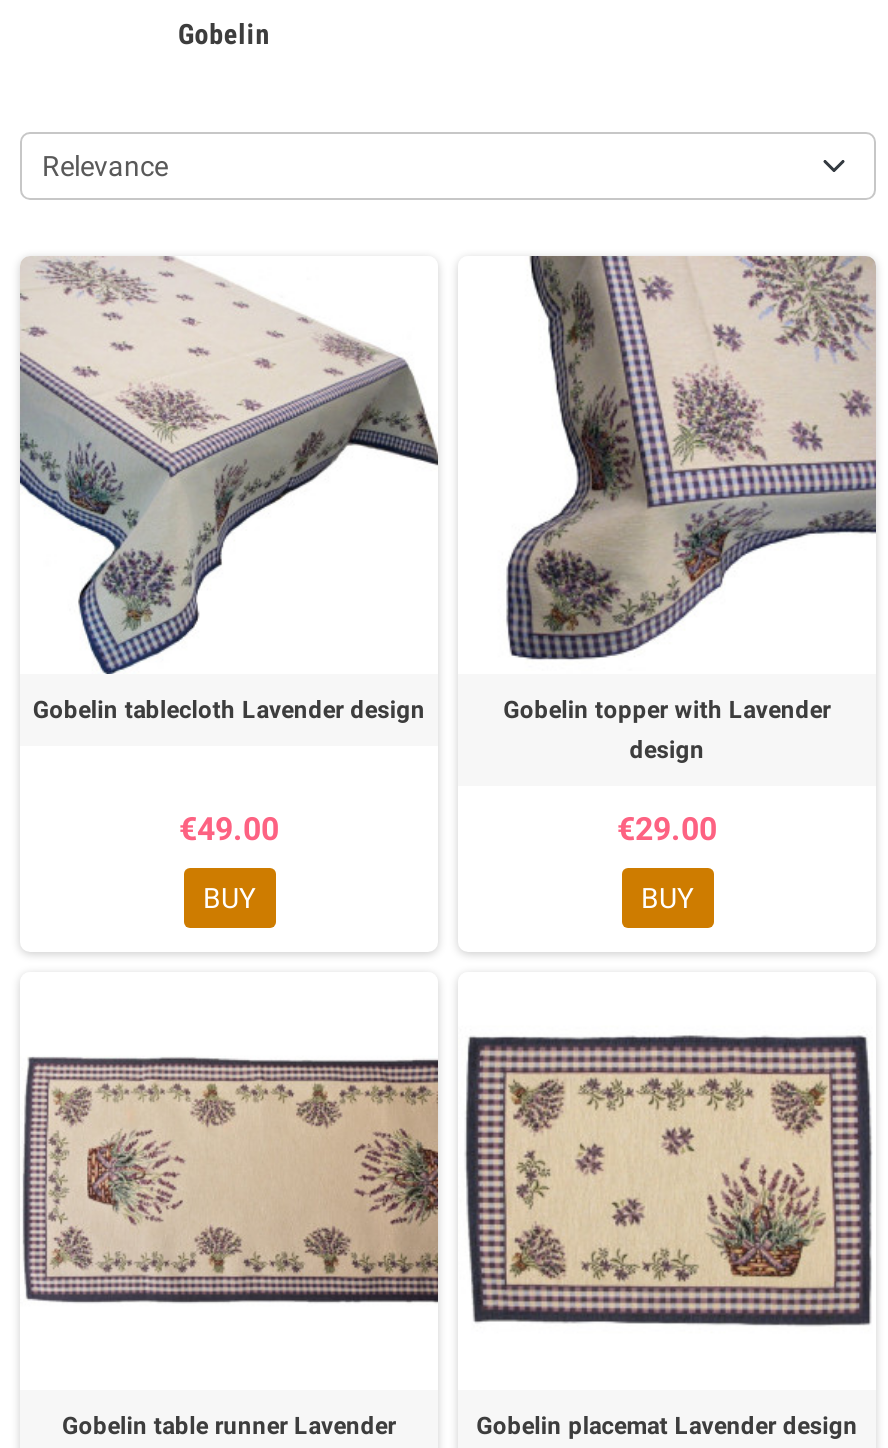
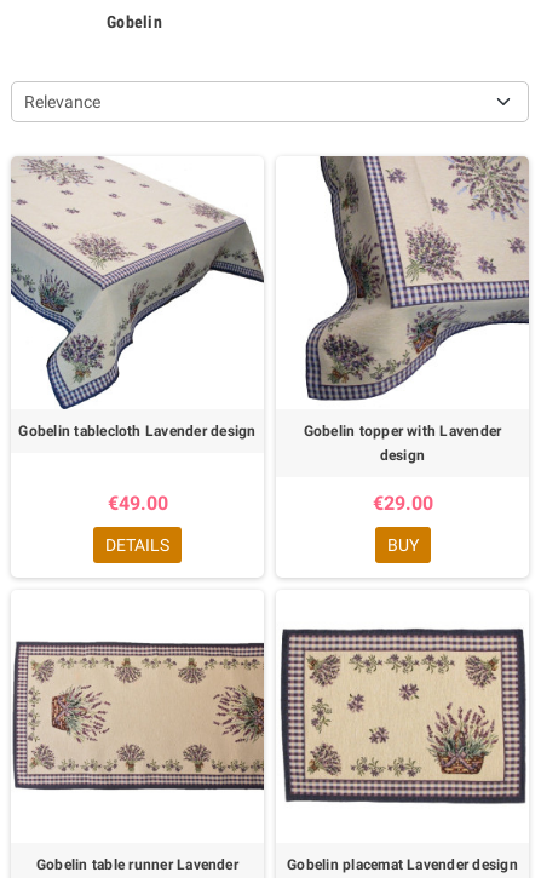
- BUY
+ DETAILS
